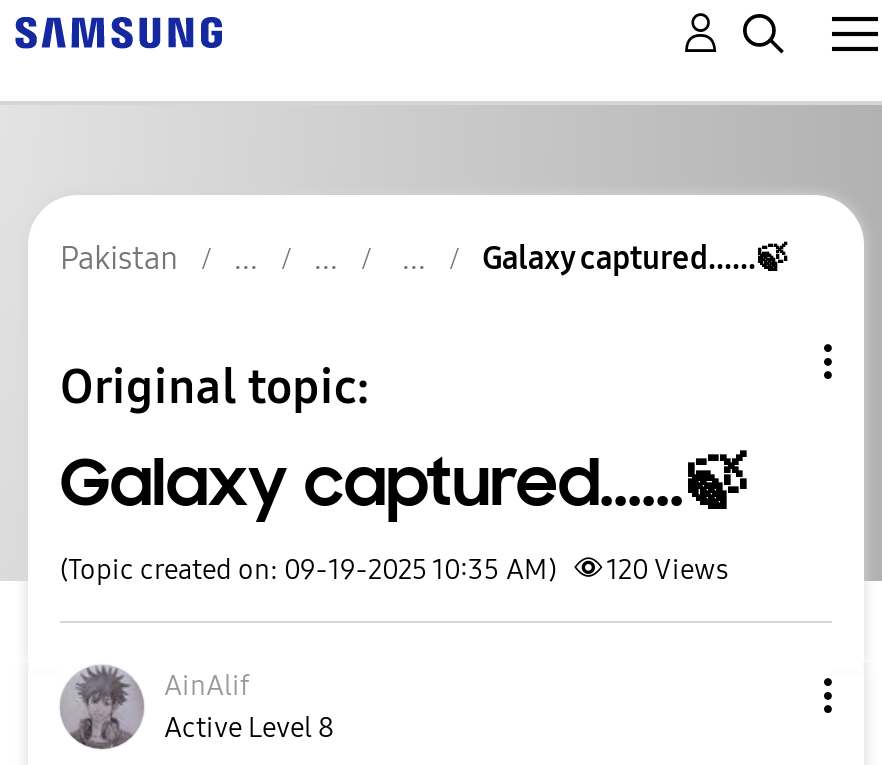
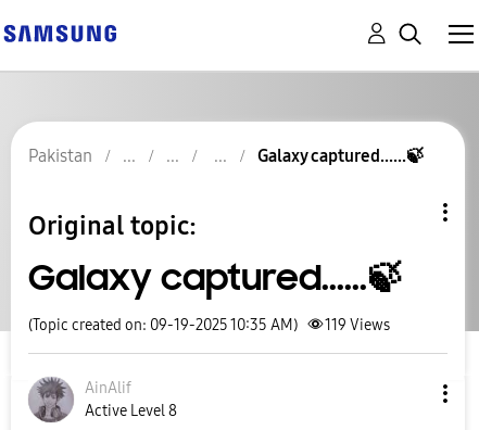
- (Topic created on: 09-19-2025 10:35 AM) 120 Views
+ (Topic created on: 09-19-2025 10:35 AM) 119 Views
